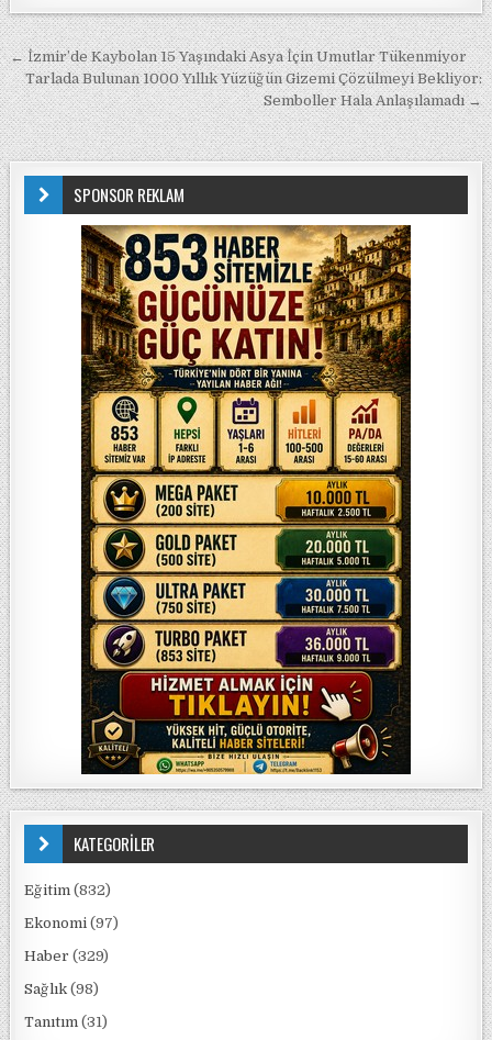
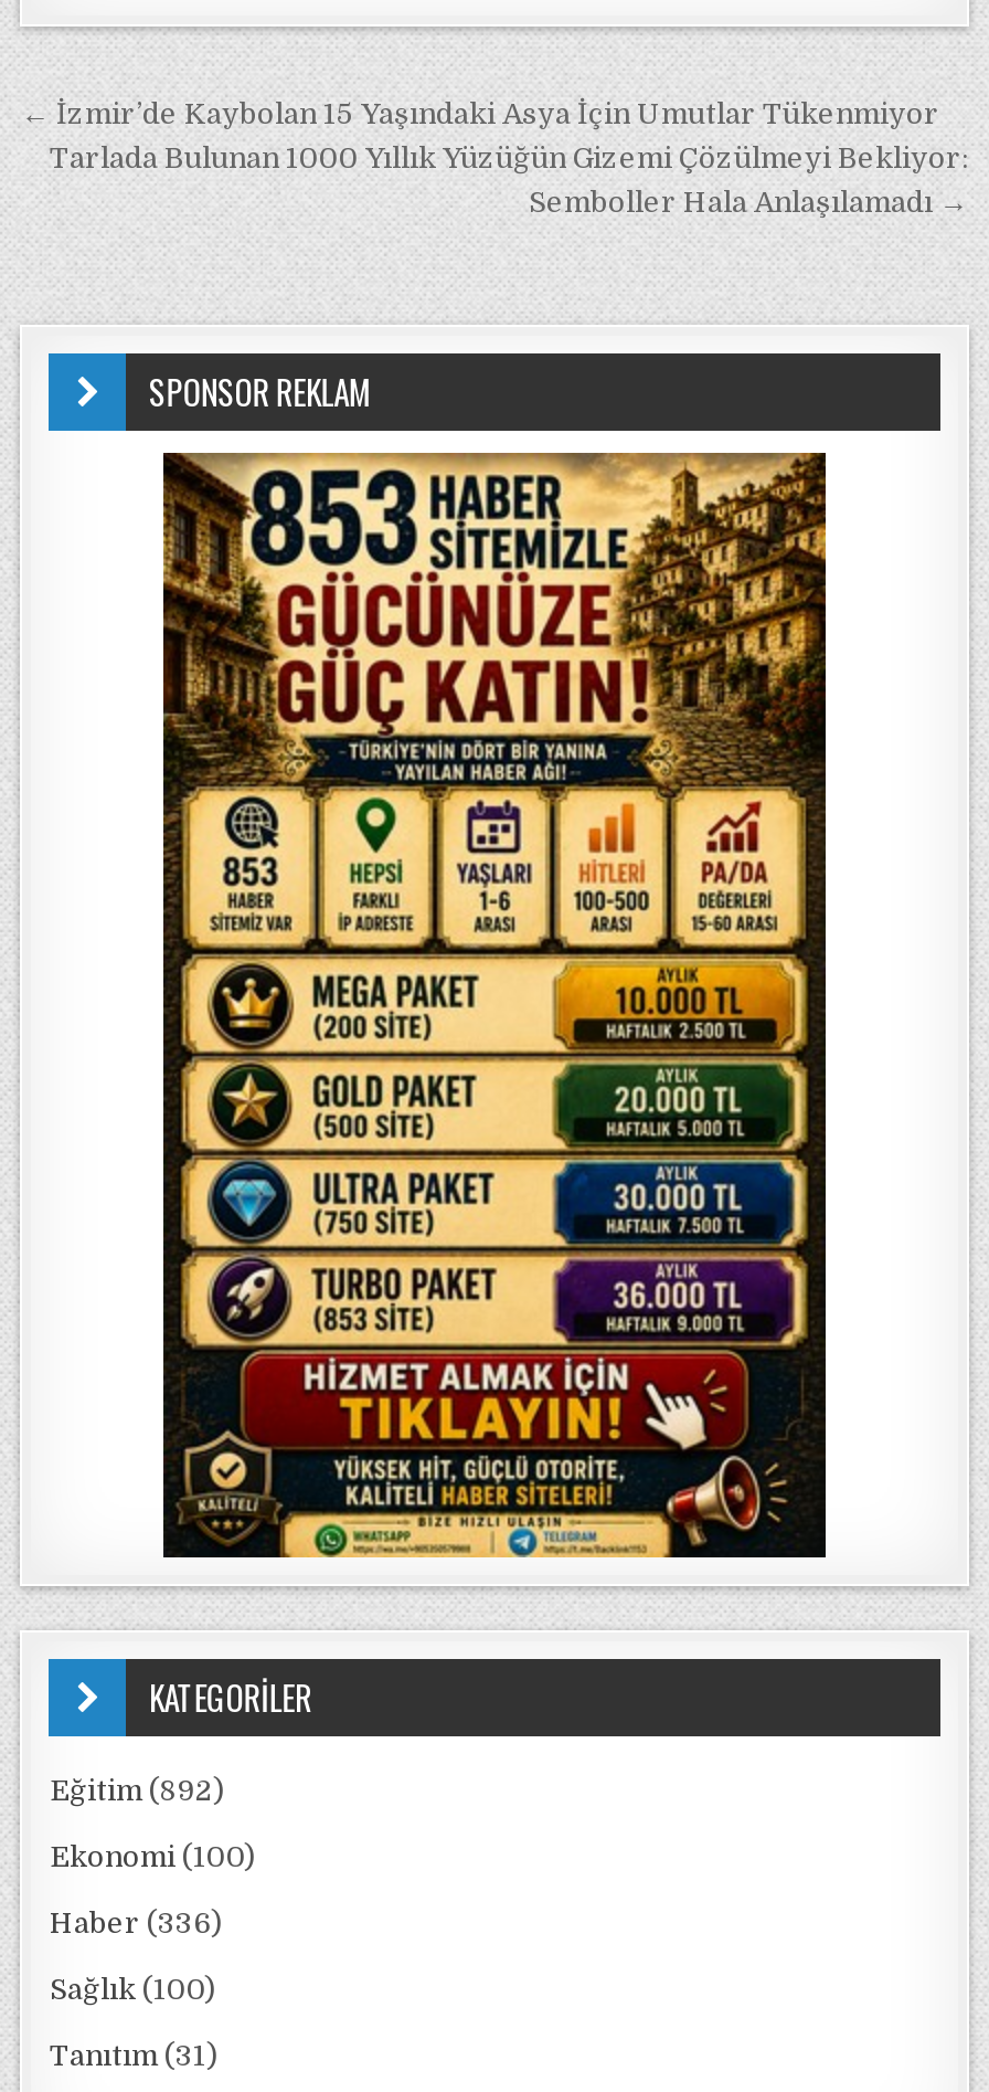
- Eğitim (832)
+ Eğitim (892)

- Ekonomi (97)
+ Ekonomi (100)

- Haber (329)
+ Haber (336)

- Sağlık (98)
+ Sağlık (100)
